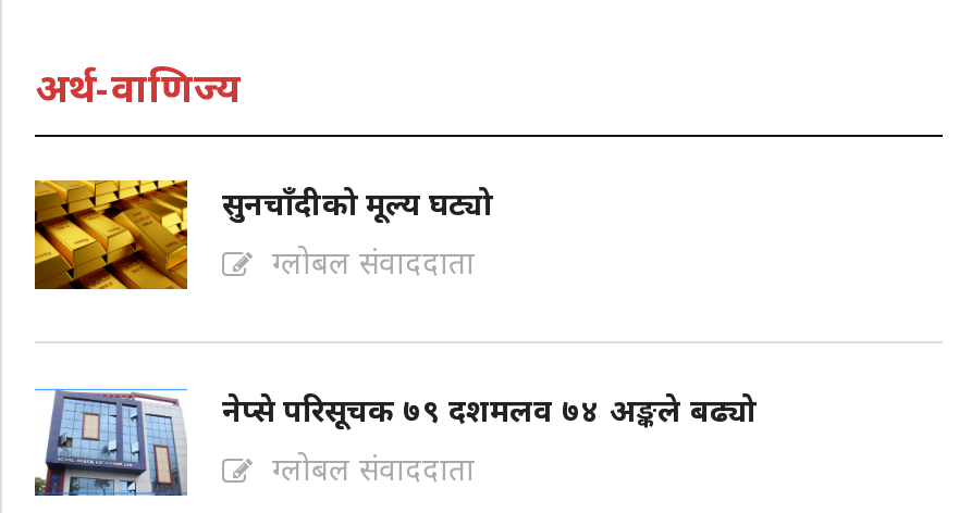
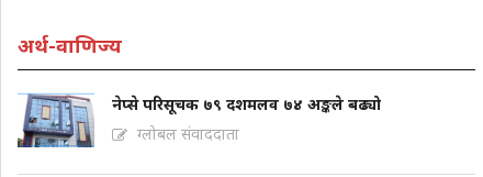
- [image]
- सुनचाँदीको मूल्य घट्यो
- ग्लोबल संवाददाता
